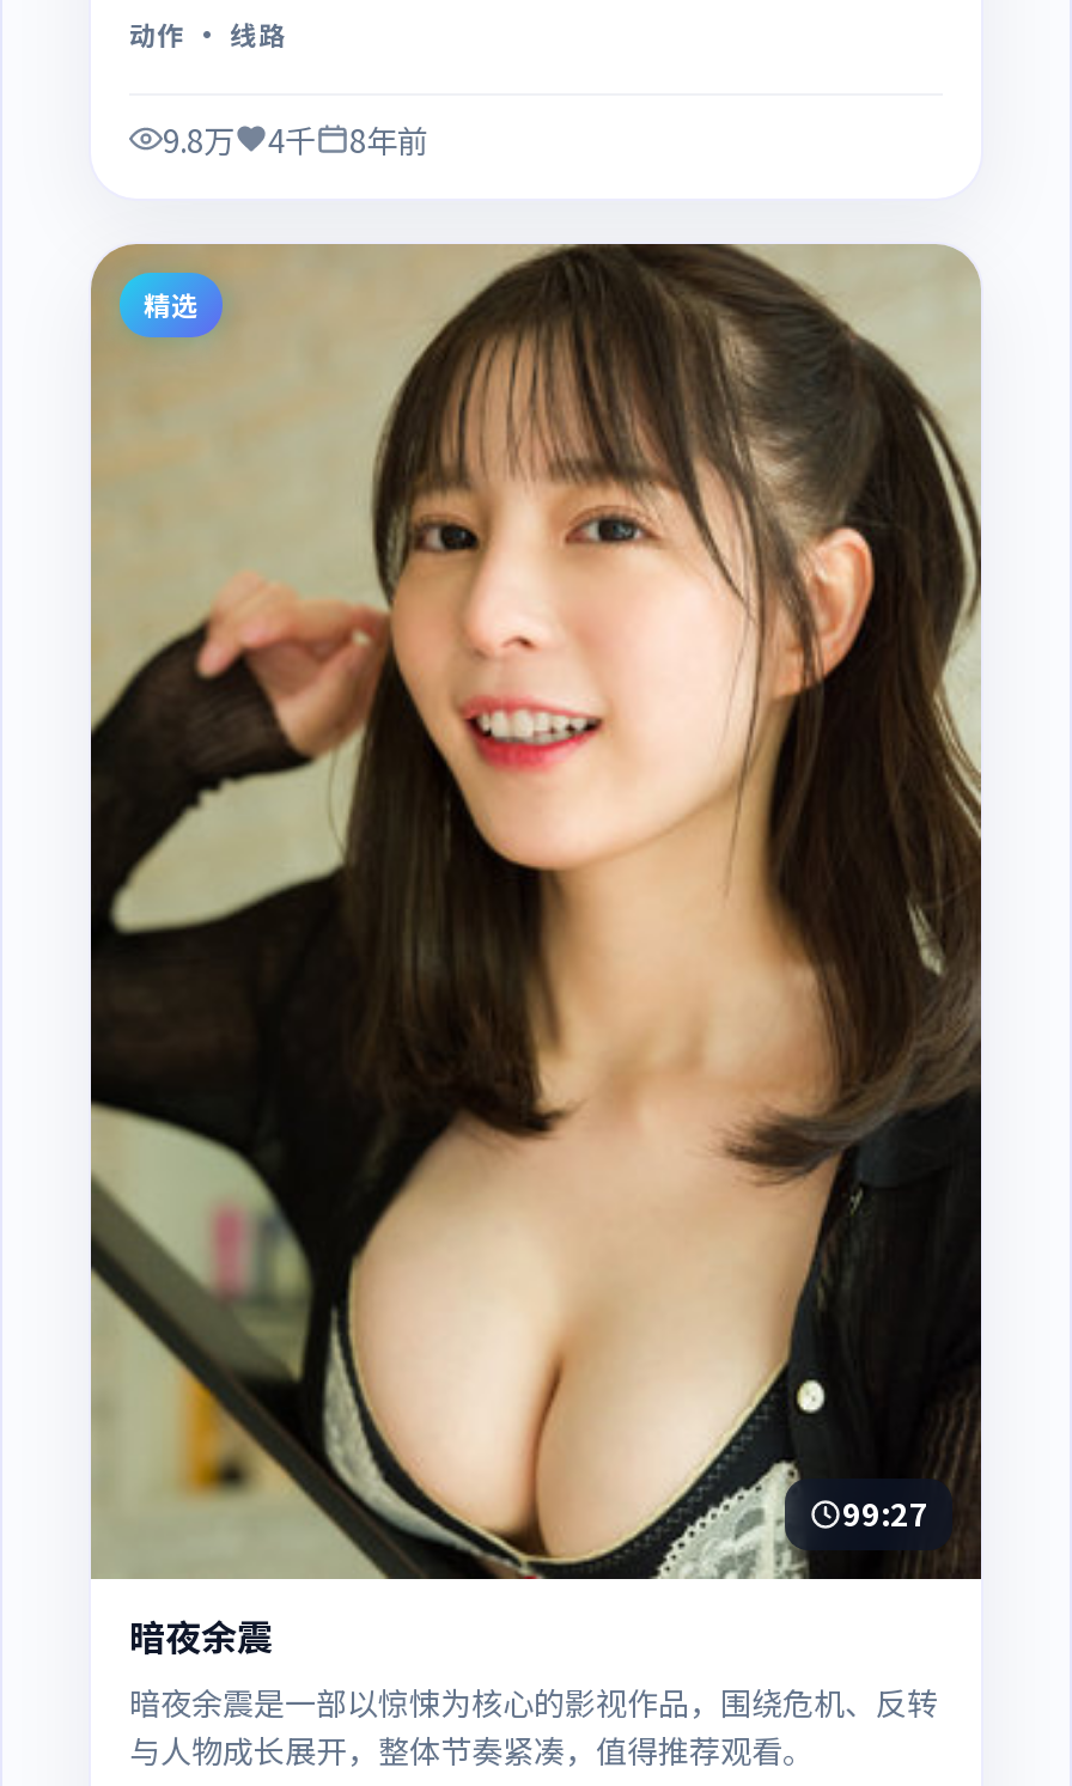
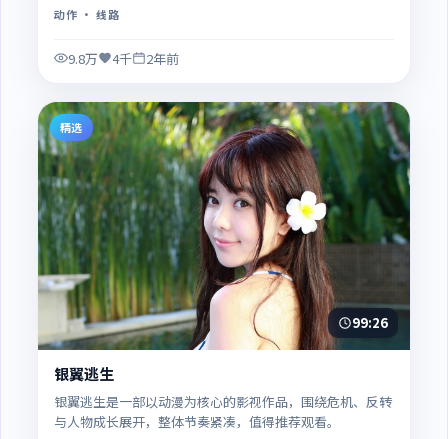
- 8年前
+ 2年前

- [image]
- 99:27
+ [image]
+ 99:26

- 暗夜余震
- 暗夜余震是一部以惊悚为核心的影视作品，围绕危机、反转
+ 银翼逃生
+ 银翼逃生是一部以动漫为核心的影视作品，围绕危机、反转
